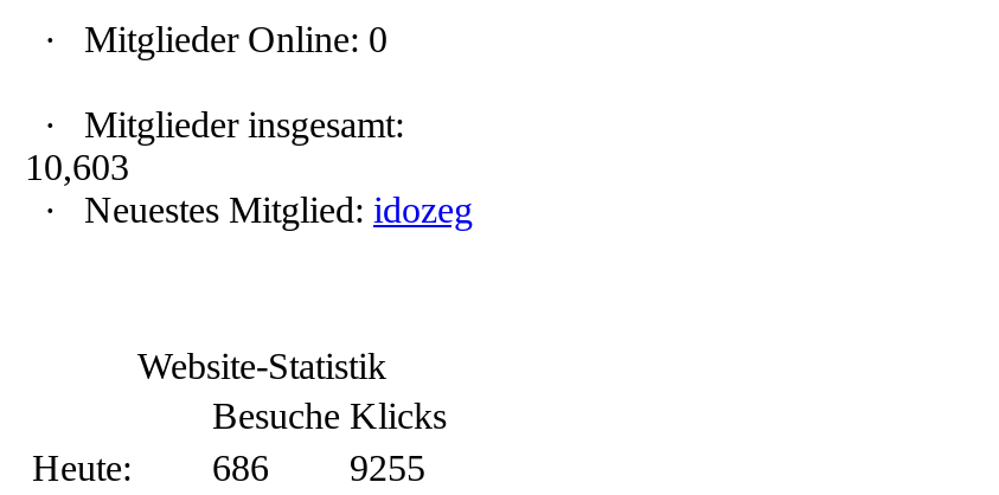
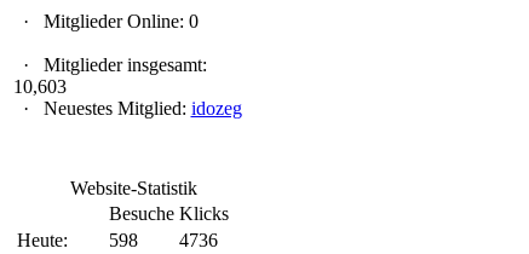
- 686
+ 598

- 9255
+ 4736
